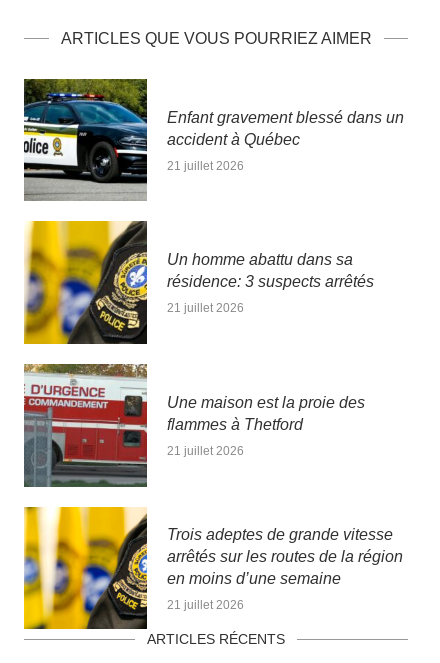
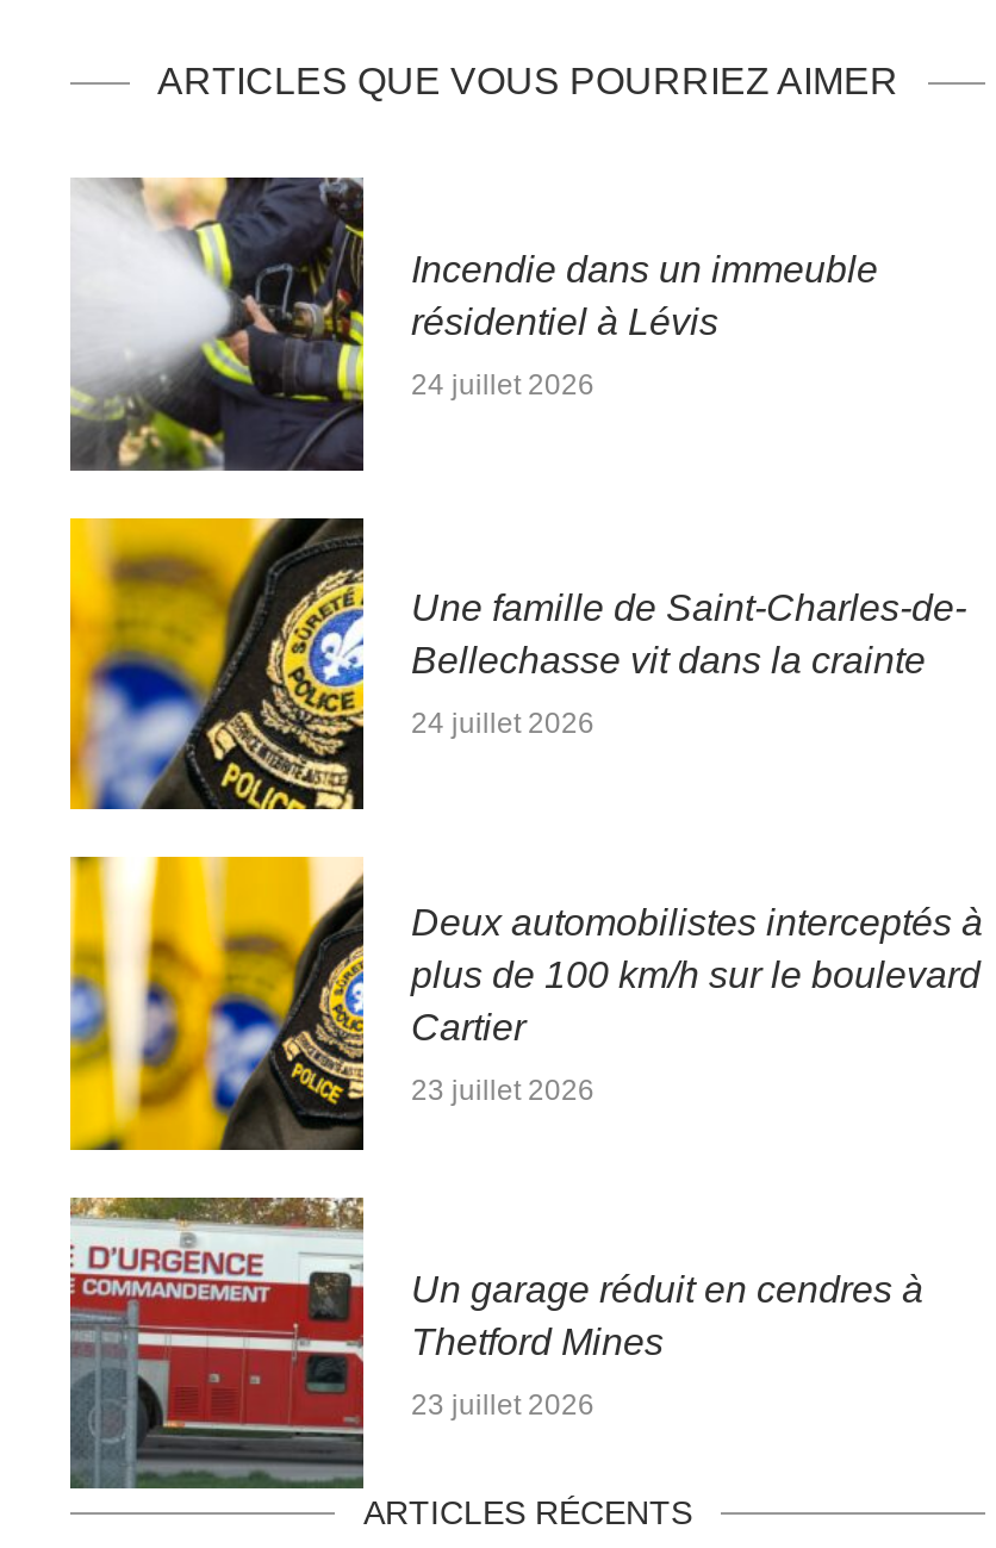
- [image]
- Enfant gravement blessé dans un
- accident à Québec
+ [image]
+ Incendie dans un immeuble
+ résidentiel à Lévis

- 21 juillet 2026
+ 24 juillet 2026

- [image]
- Un homme abattu dans sa
- résidence: 3 suspects arrêtés
+ [image]
+ Une famille de Saint-Charles-de-
+ Bellechasse vit dans la crainte

- 21 juillet 2026
+ 24 juillet 2026

moved down: [image]

- Une maison est la proie des
- flammes à Thetford
+ Deux automobilistes interceptés à
+ plus de 100 km/h sur le boulevard
+ Cartier

- 21 juillet 2026
+ 23 juillet 2026

moved up: [image]

- Trois adeptes de grande vitesse
- arrêtés sur les routes de la région
- en moins d’une semaine
+ Un garage réduit en cendres à
+ Thetford Mines

- 21 juillet 2026
+ 23 juillet 2026
